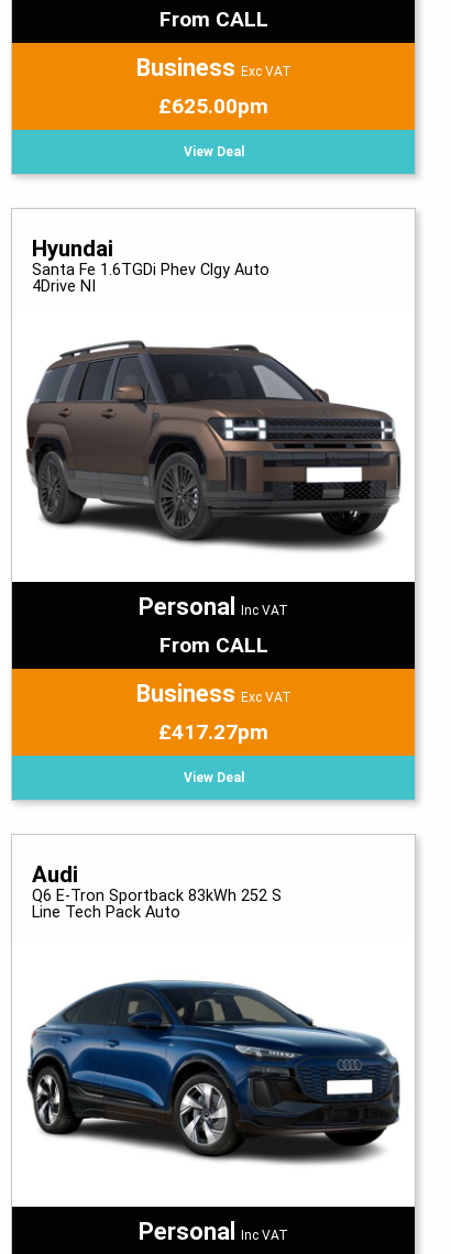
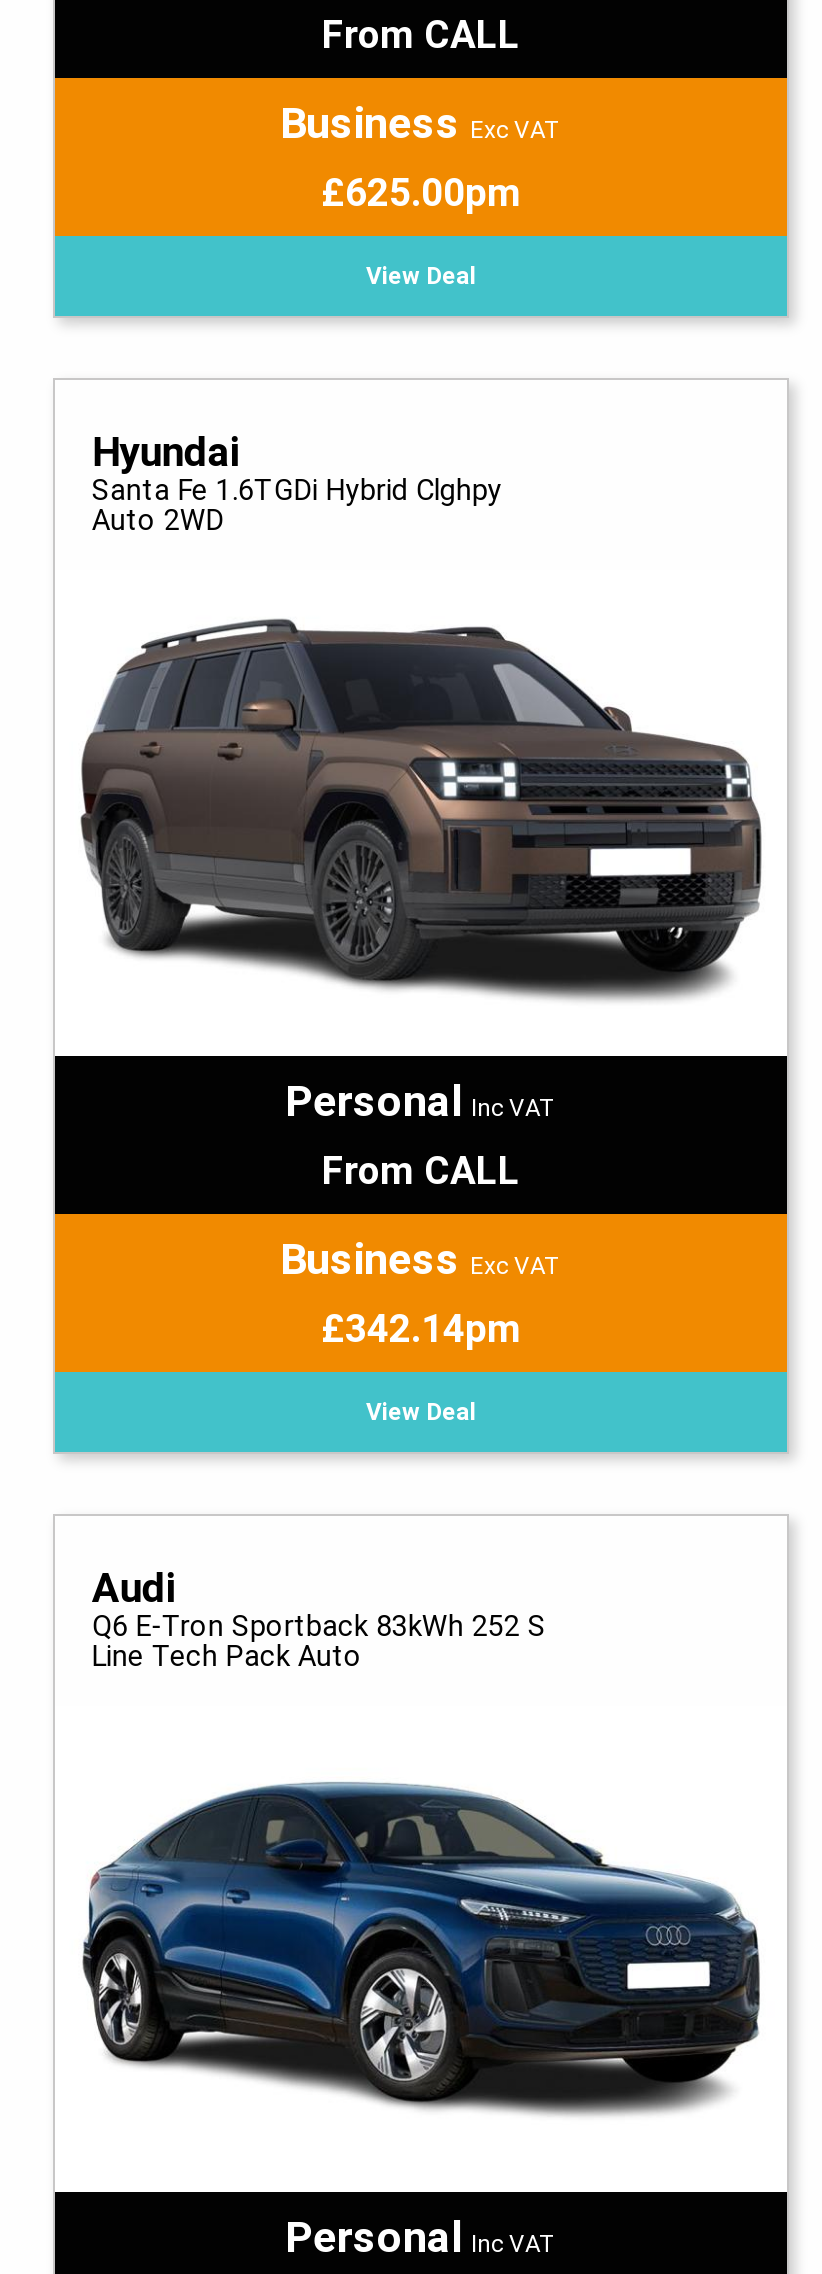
- Santa Fe 1.6TGDi Phev Clgy Auto
- 4Drive NI
+ Santa Fe 1.6TGDi Hybrid Clghpy
+ Auto 2WD

- £417.27pm
+ £342.14pm
